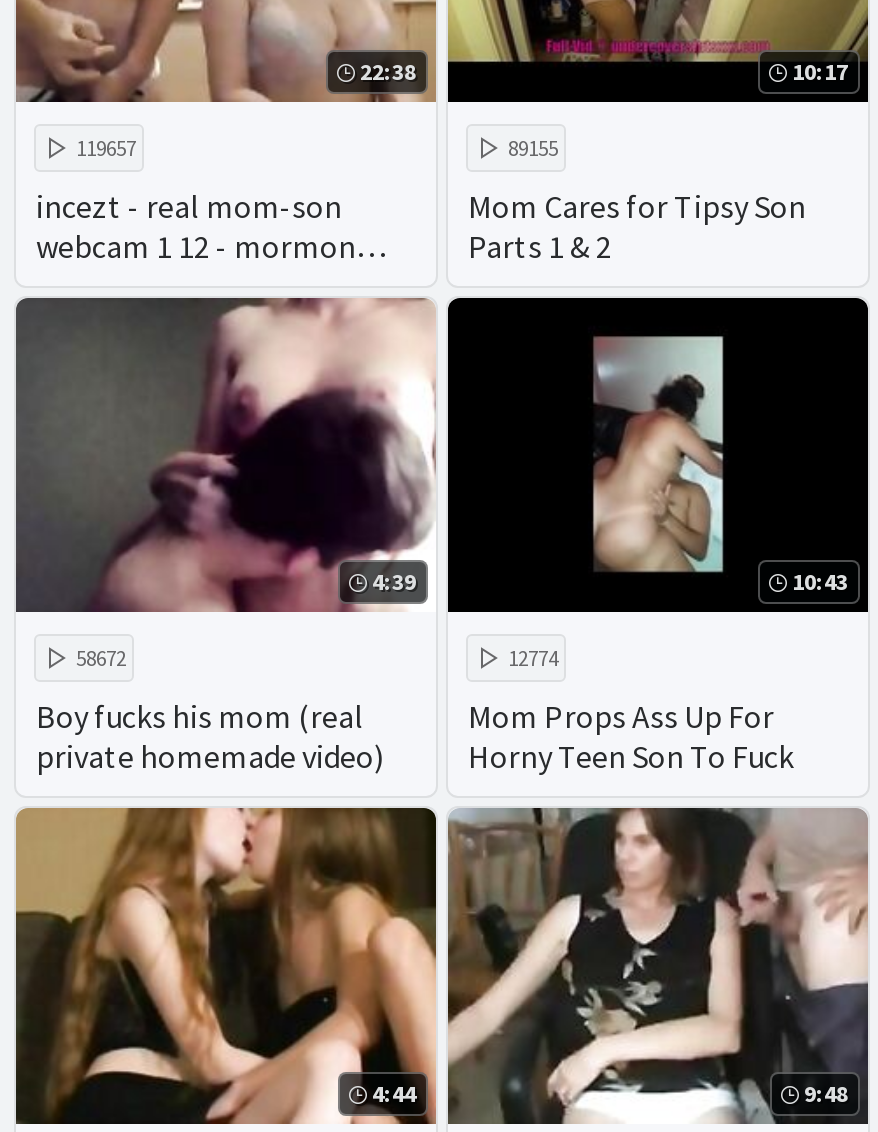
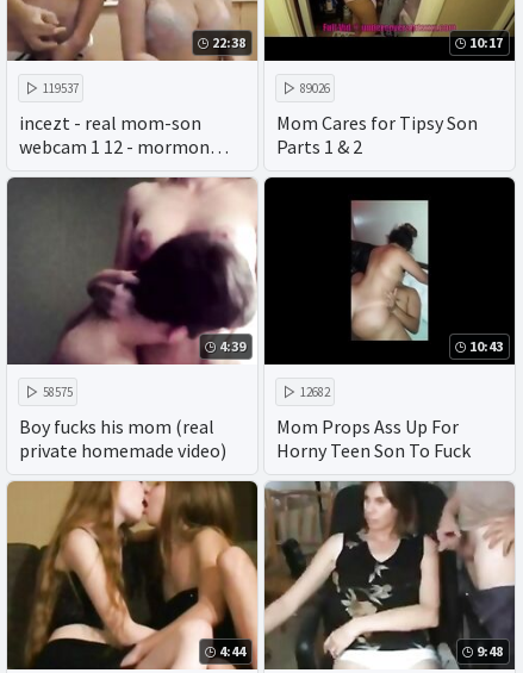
- 119657
+ 119537

- 89155
+ 89026

- 58672
+ 58575

- 12774
+ 12682
